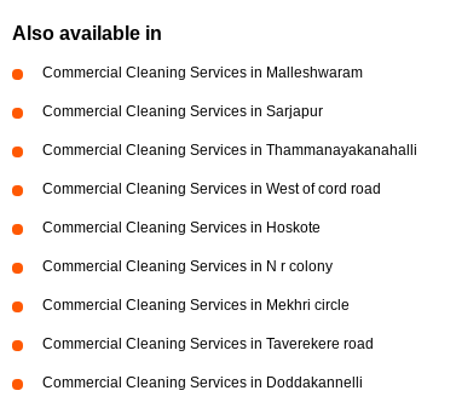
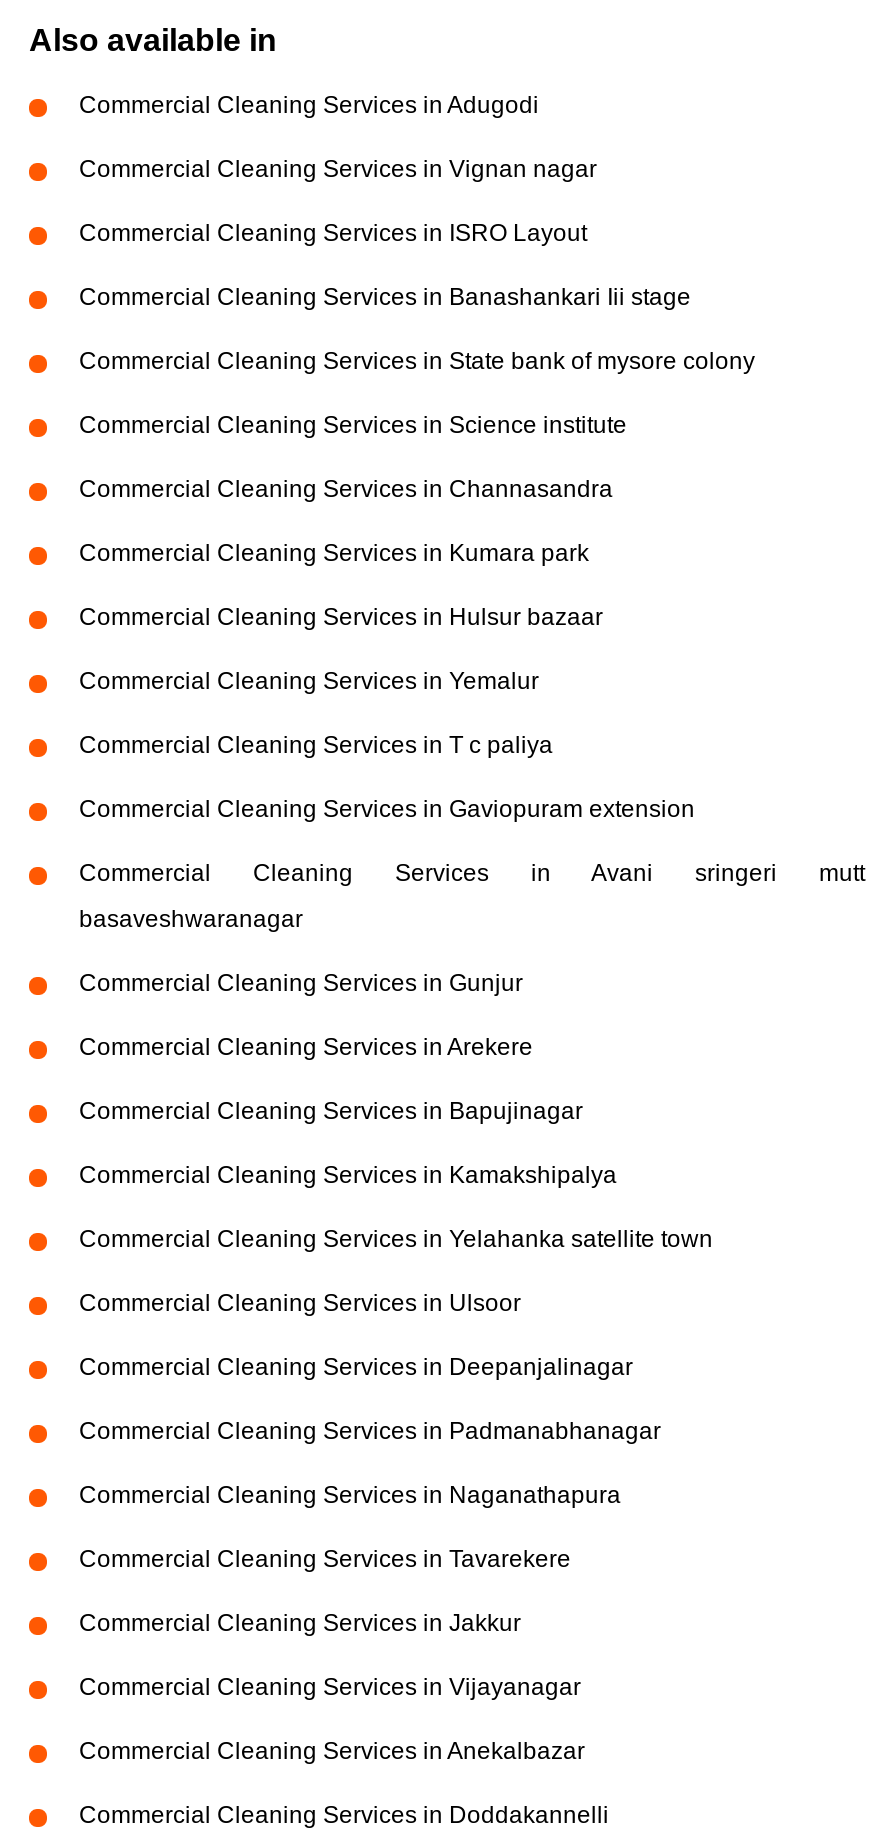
- Commercial Cleaning Services in Malleshwaram
- Commercial Cleaning Services in Sarjapur
- Commercial Cleaning Services in Thammanayakanahalli
- Commercial Cleaning Services in West of cord road
- Commercial Cleaning Services in Hoskote
- Commercial Cleaning Services in N r colony
- Commercial Cleaning Services in Mekhri circle
- Commercial Cleaning Services in Taverekere road
+ Commercial Cleaning Services in Adugodi
+ Commercial Cleaning Services in Vignan nagar
+ Commercial Cleaning Services in ISRO Layout
+ Commercial Cleaning Services in Banashankari Iii stage
+ Commercial Cleaning Services in State bank of mysore colony
+ Commercial Cleaning Services in Science institute
+ Commercial Cleaning Services in Channasandra
+ Commercial Cleaning Services in Kumara park
+ Commercial Cleaning Services in Hulsur bazaar
+ Commercial Cleaning Services in Yemalur
+ Commercial Cleaning Services in T c paliya
+ Commercial Cleaning Services in Gaviopuram extension
+ Commercial Cleaning Services in Avani sringeri mutt
+ basaveshwaranagar
+ Commercial Cleaning Services in Gunjur
+ Commercial Cleaning Services in Arekere
+ Commercial Cleaning Services in Bapujinagar
+ Commercial Cleaning Services in Kamakshipalya
+ Commercial Cleaning Services in Yelahanka satellite town
+ Commercial Cleaning Services in Ulsoor
+ Commercial Cleaning Services in Deepanjalinagar
+ Commercial Cleaning Services in Padmanabhanagar
+ Commercial Cleaning Services in Naganathapura
+ Commercial Cleaning Services in Tavarekere
+ Commercial Cleaning Services in Jakkur
+ Commercial Cleaning Services in Vijayanagar
+ Commercial Cleaning Services in Anekalbazar
